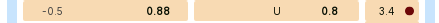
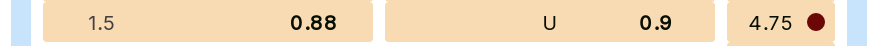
- -0.5
+ 1.5

- 0.8
+ 0.9

- 3.4
+ 4.75
